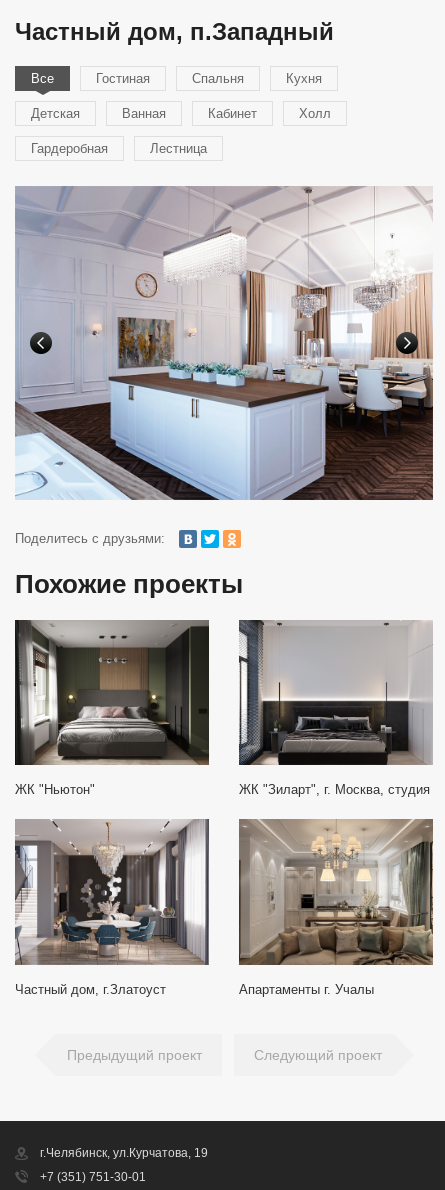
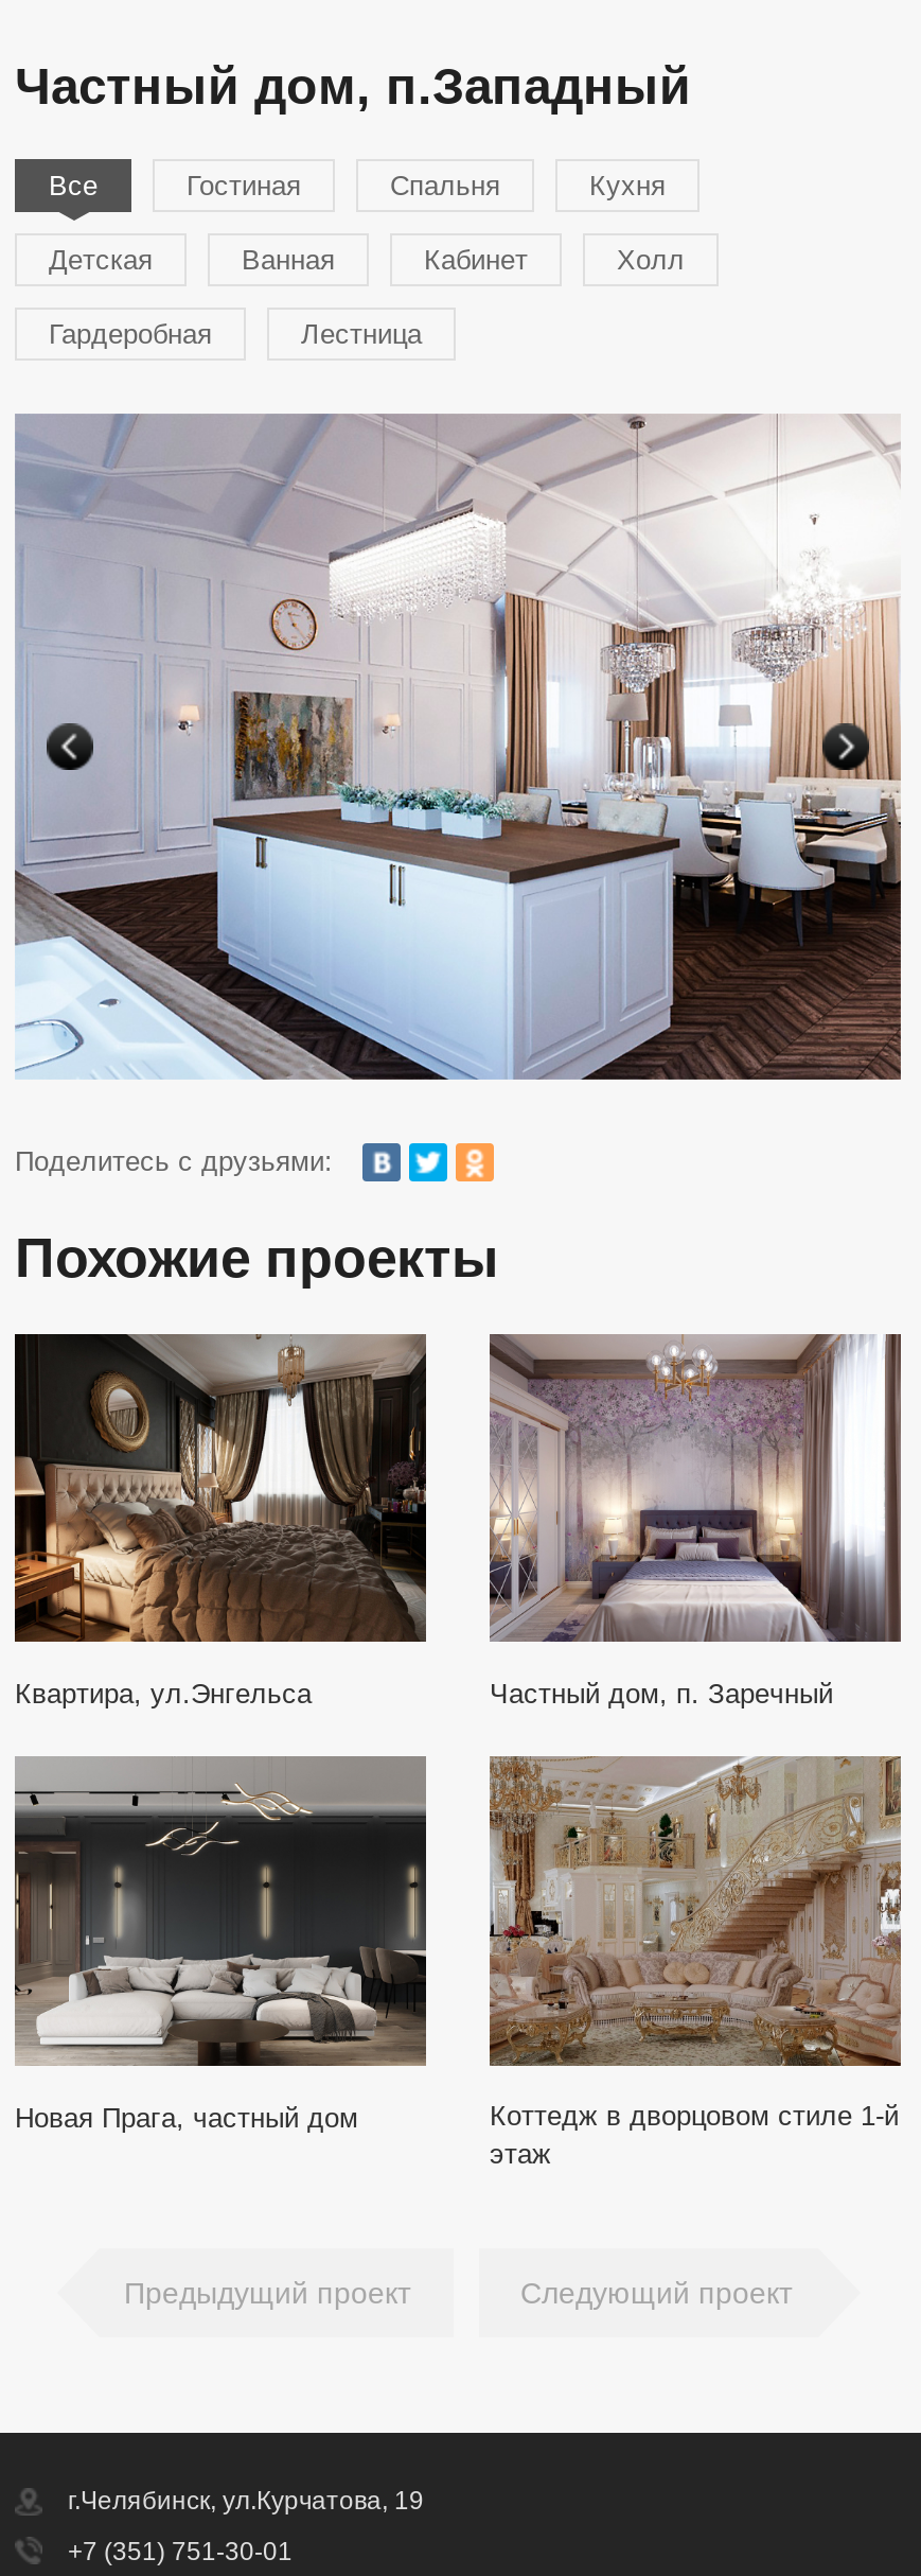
- [image]
- ЖК "Ньютон"
- ЖК "Зиларт", г. Москва, студия
+ [image]
+ Квартира, ул.Энгельса
+ Частный дом, п. Заречный

- [image]
+ [image]

- [image]
- Частный дом, г.Златоуст
- Апартаменты г. Учалы
+ [image]
+ Новая Прага, частный дом
+ Коттедж в дворцовом стиле 1-й
+ этаж

- [image]
+ [image]
